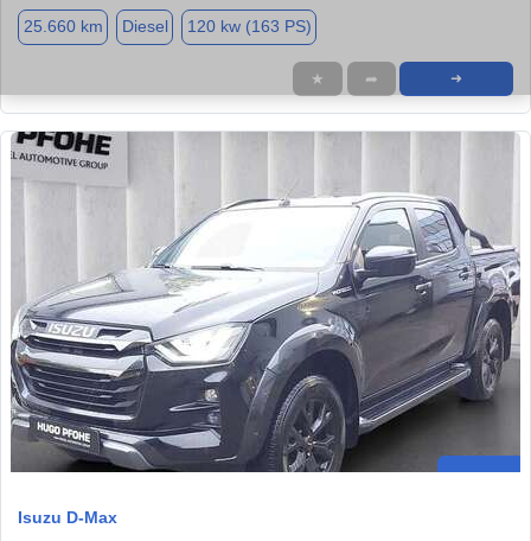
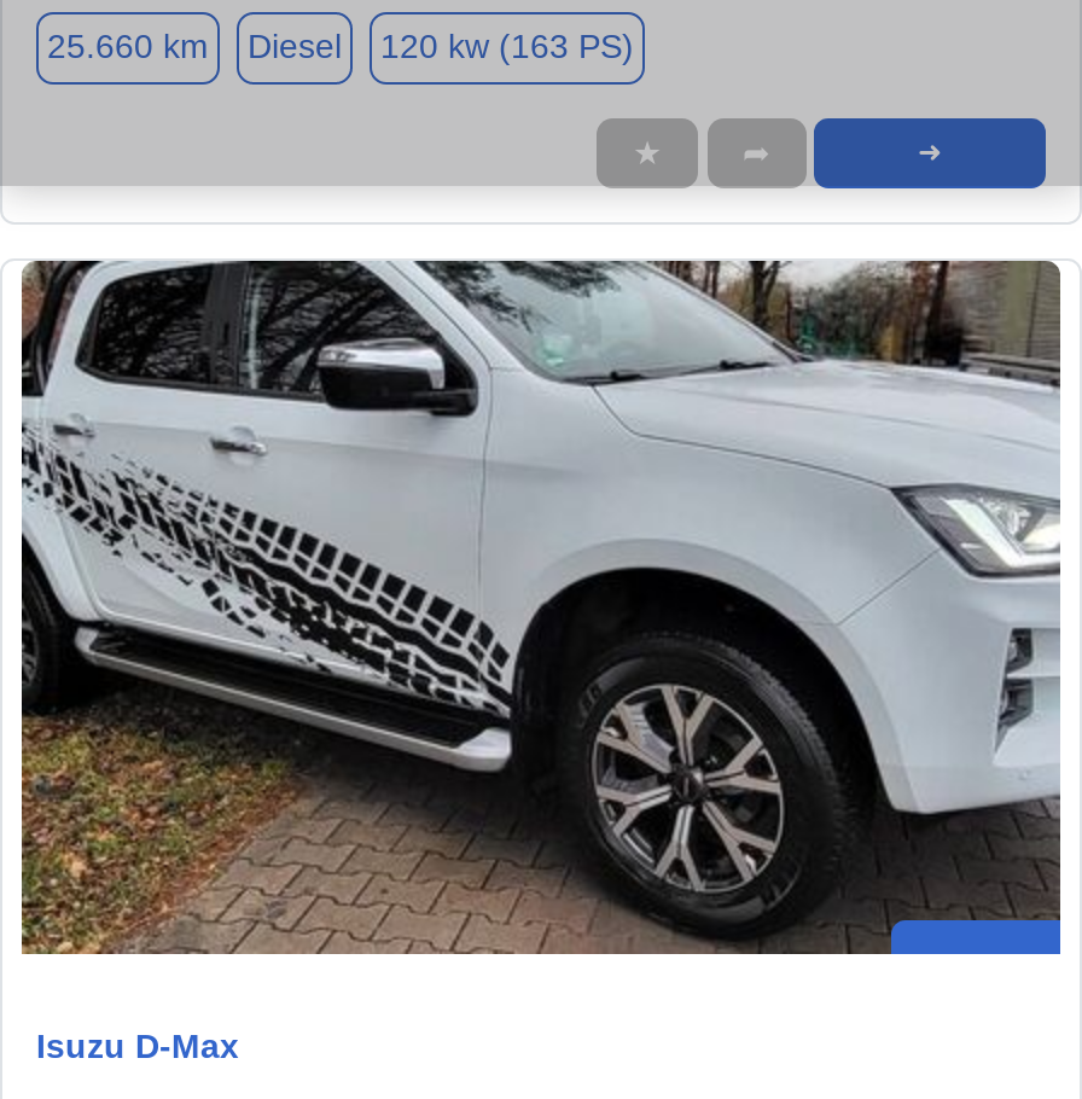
- [image]
+ [image]
